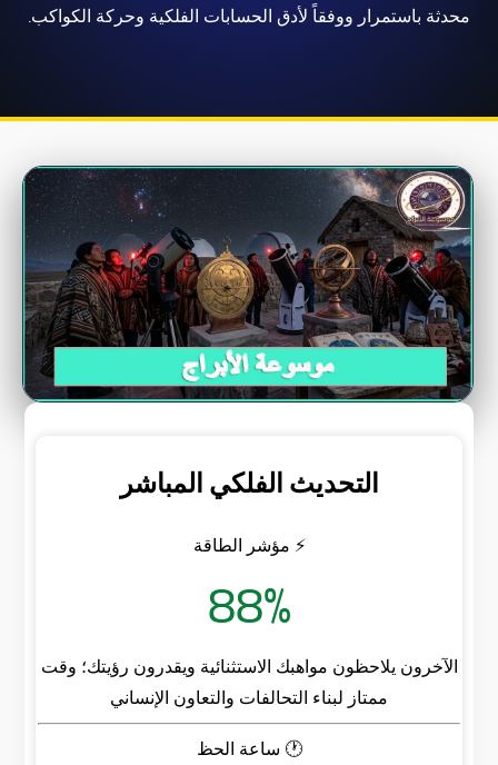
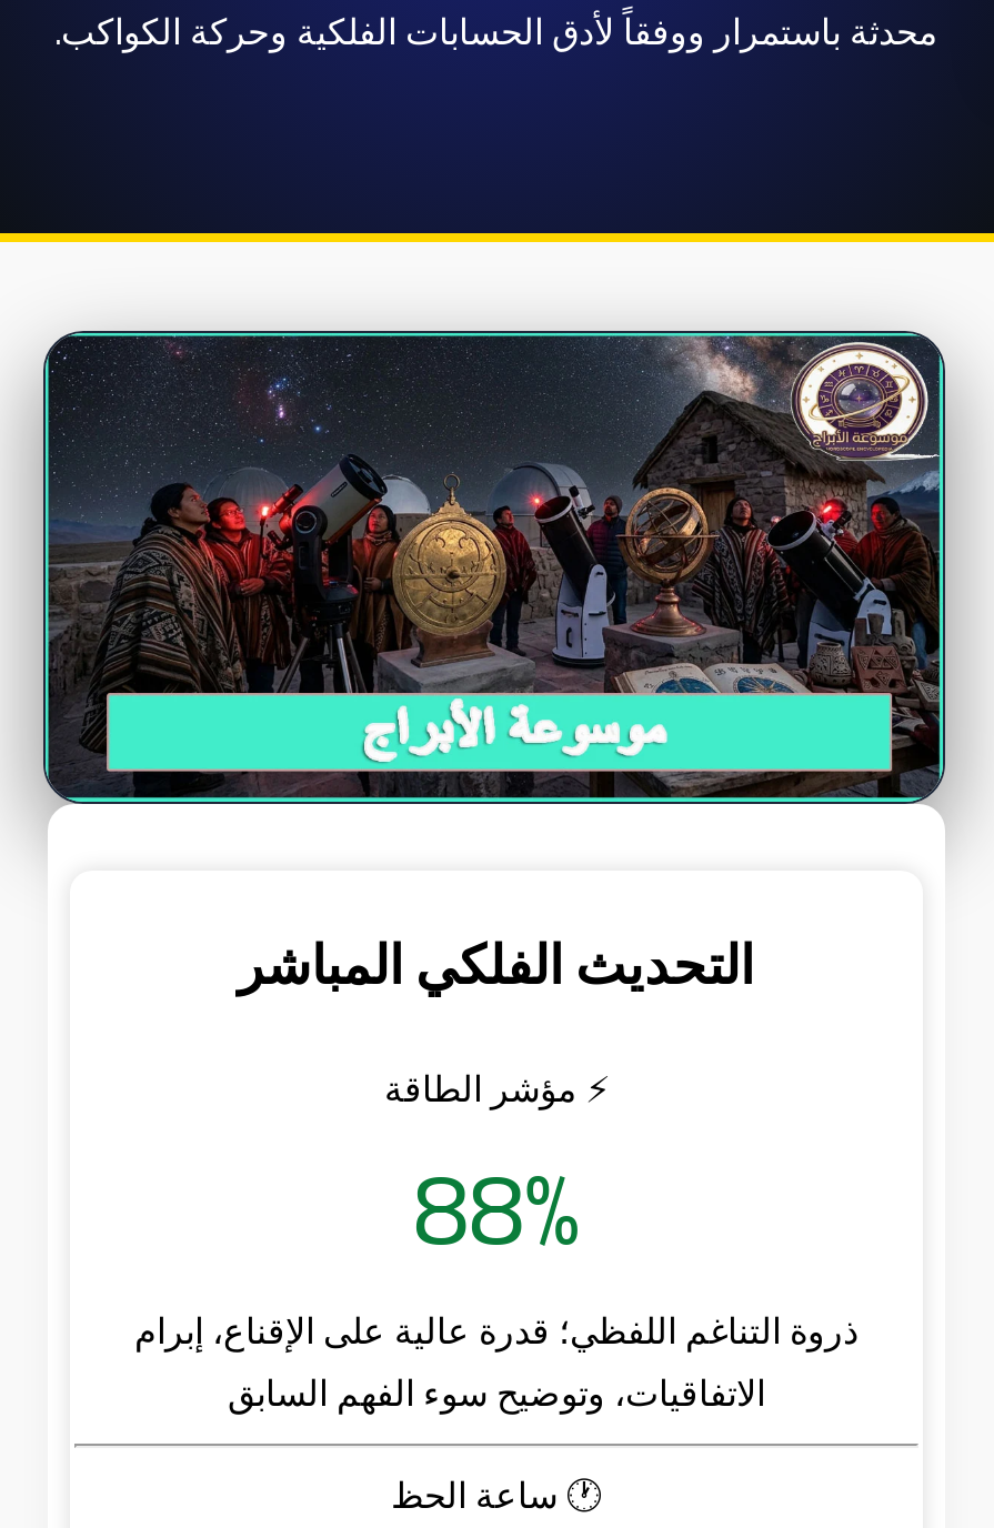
- الآخرون يلاحظون مواهبك الاستثنائية ويقدرون رؤيتك؛ وقت
- ممتاز لبناء التحالفات والتعاون الإنساني
+ ذروة التناغم اللفظي؛ قدرة عالية على الإقناع، إبرام
+ الاتفاقيات، وتوضيح سوء الفهم السابق
